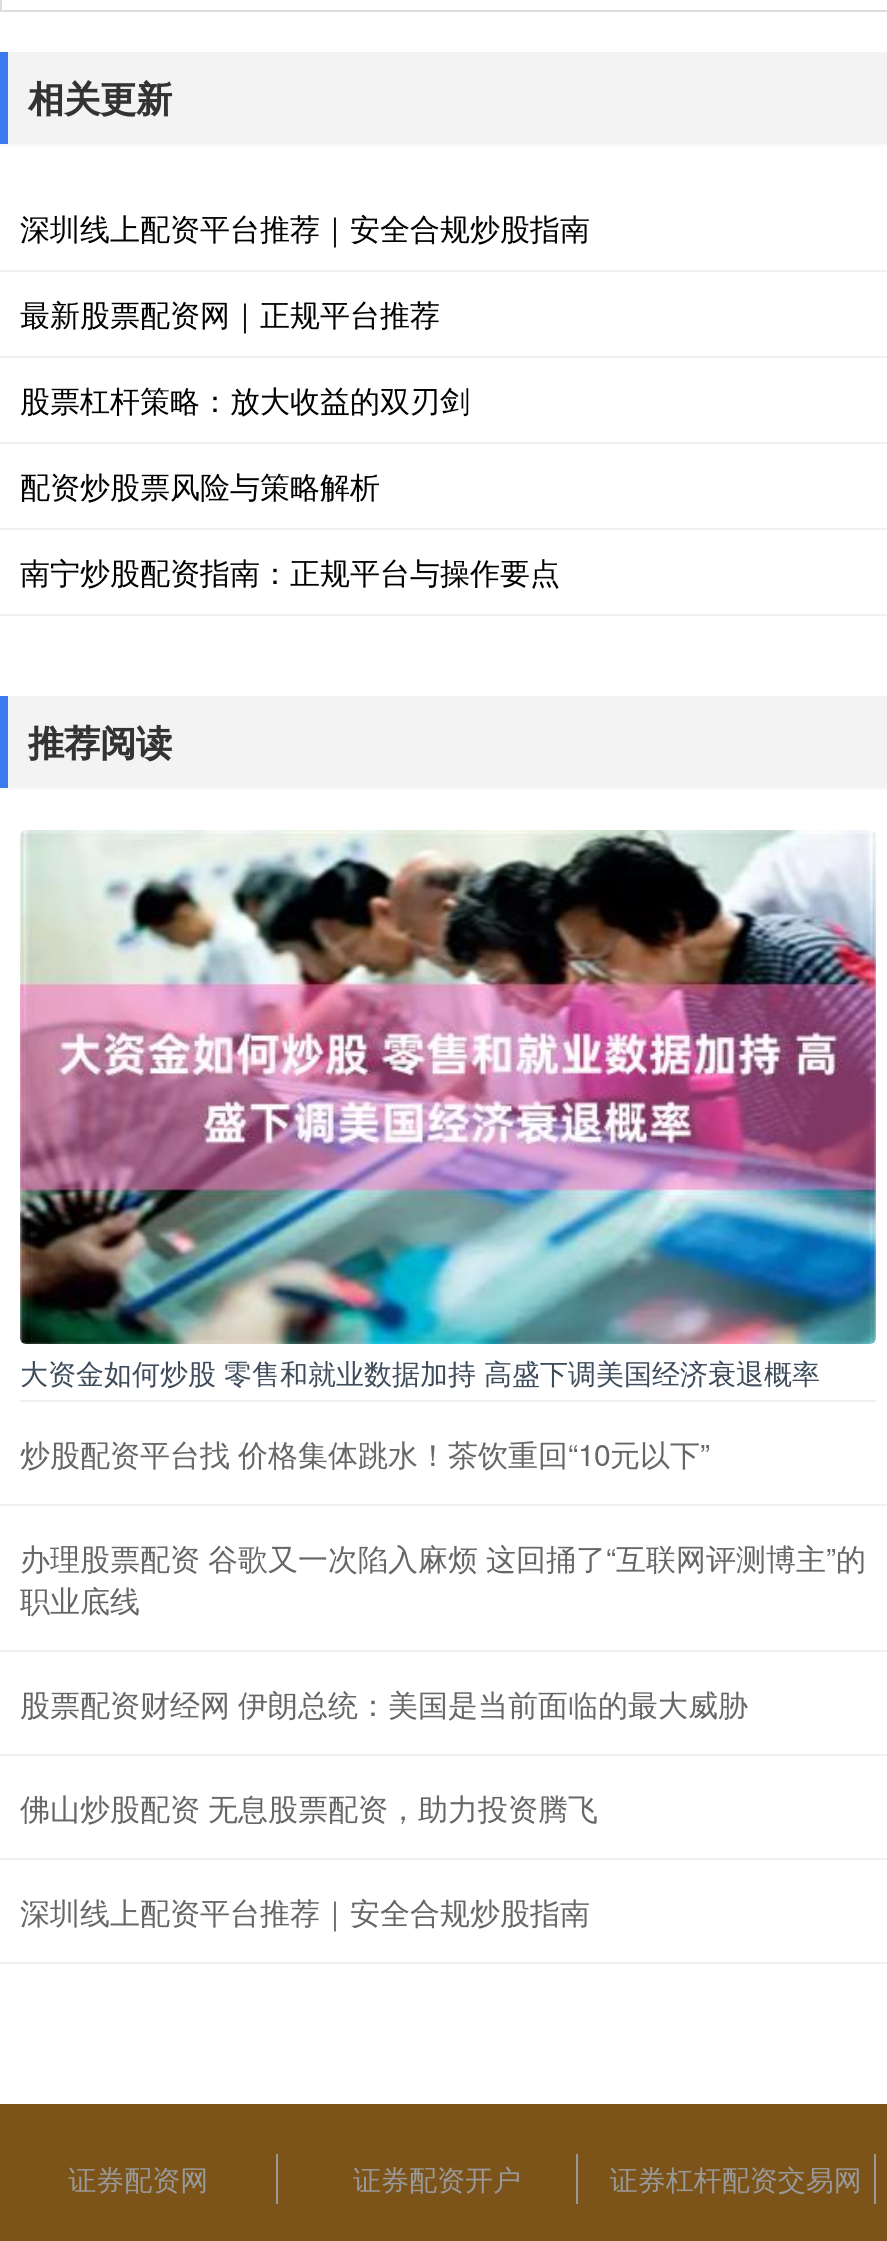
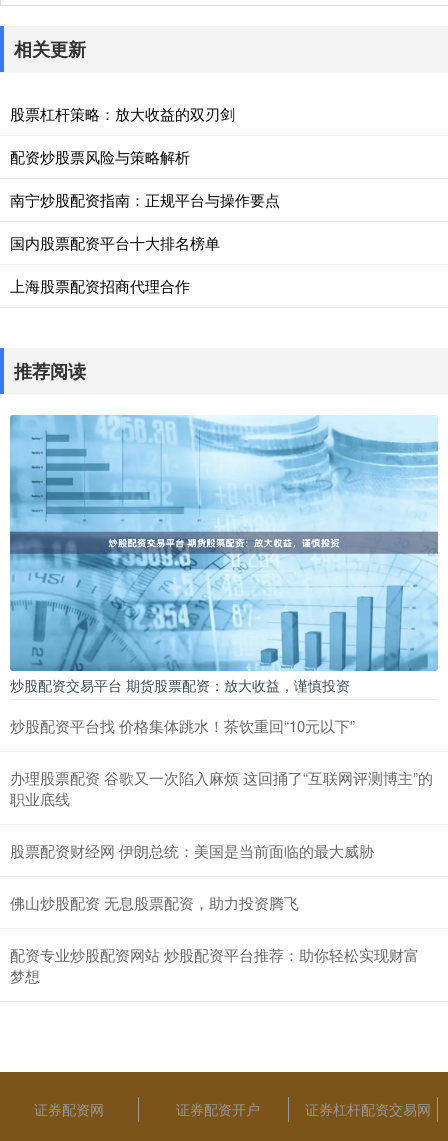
- 深圳线上配资平台推荐｜安全合规炒股指南
- 最新股票配资网｜正规平台推荐

moved up: 股票杠杆策略：放大收益的双刃剑 | 配资炒股票风险与策略解析 | 南宁炒股配资指南：正规平台与操作要点

+ 国内股票配资平台十大排名榜单
+ 上海股票配资招商代理合作

- [image]
- 大资金如何炒股 零售和就业数据加持 高盛下调美国经济衰退概率
+ [image]
+ 炒股配资交易平台 期货股票配资：放大收益，谨慎投资

- 深圳线上配资平台推荐｜安全合规炒股指南
+ 配资专业炒股配资网站 炒股配资平台推荐：助你轻松实现财富
+ 梦想
